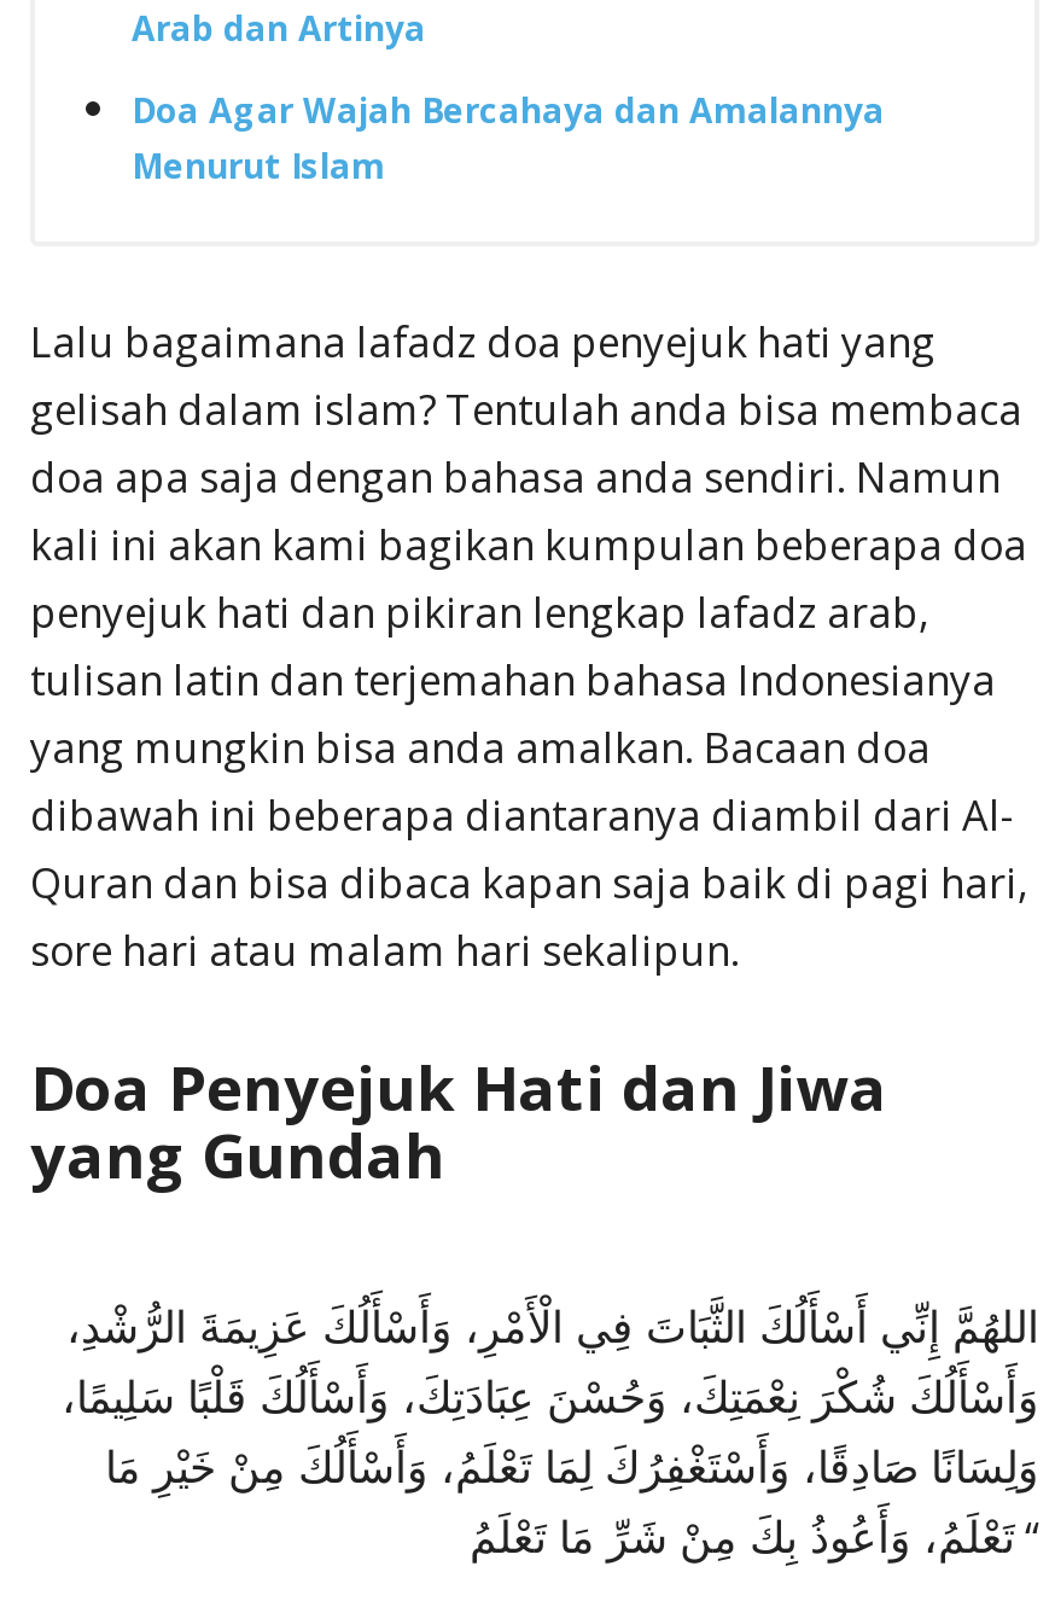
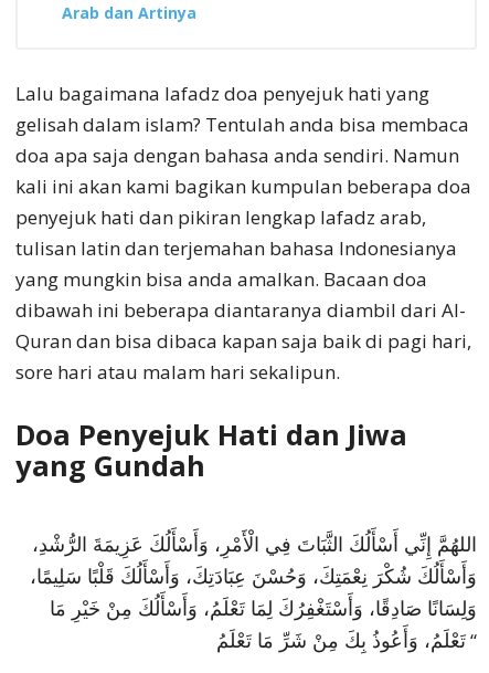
- Doa Agar Wajah Bercahaya dan Amalannya
- Menurut Islam
